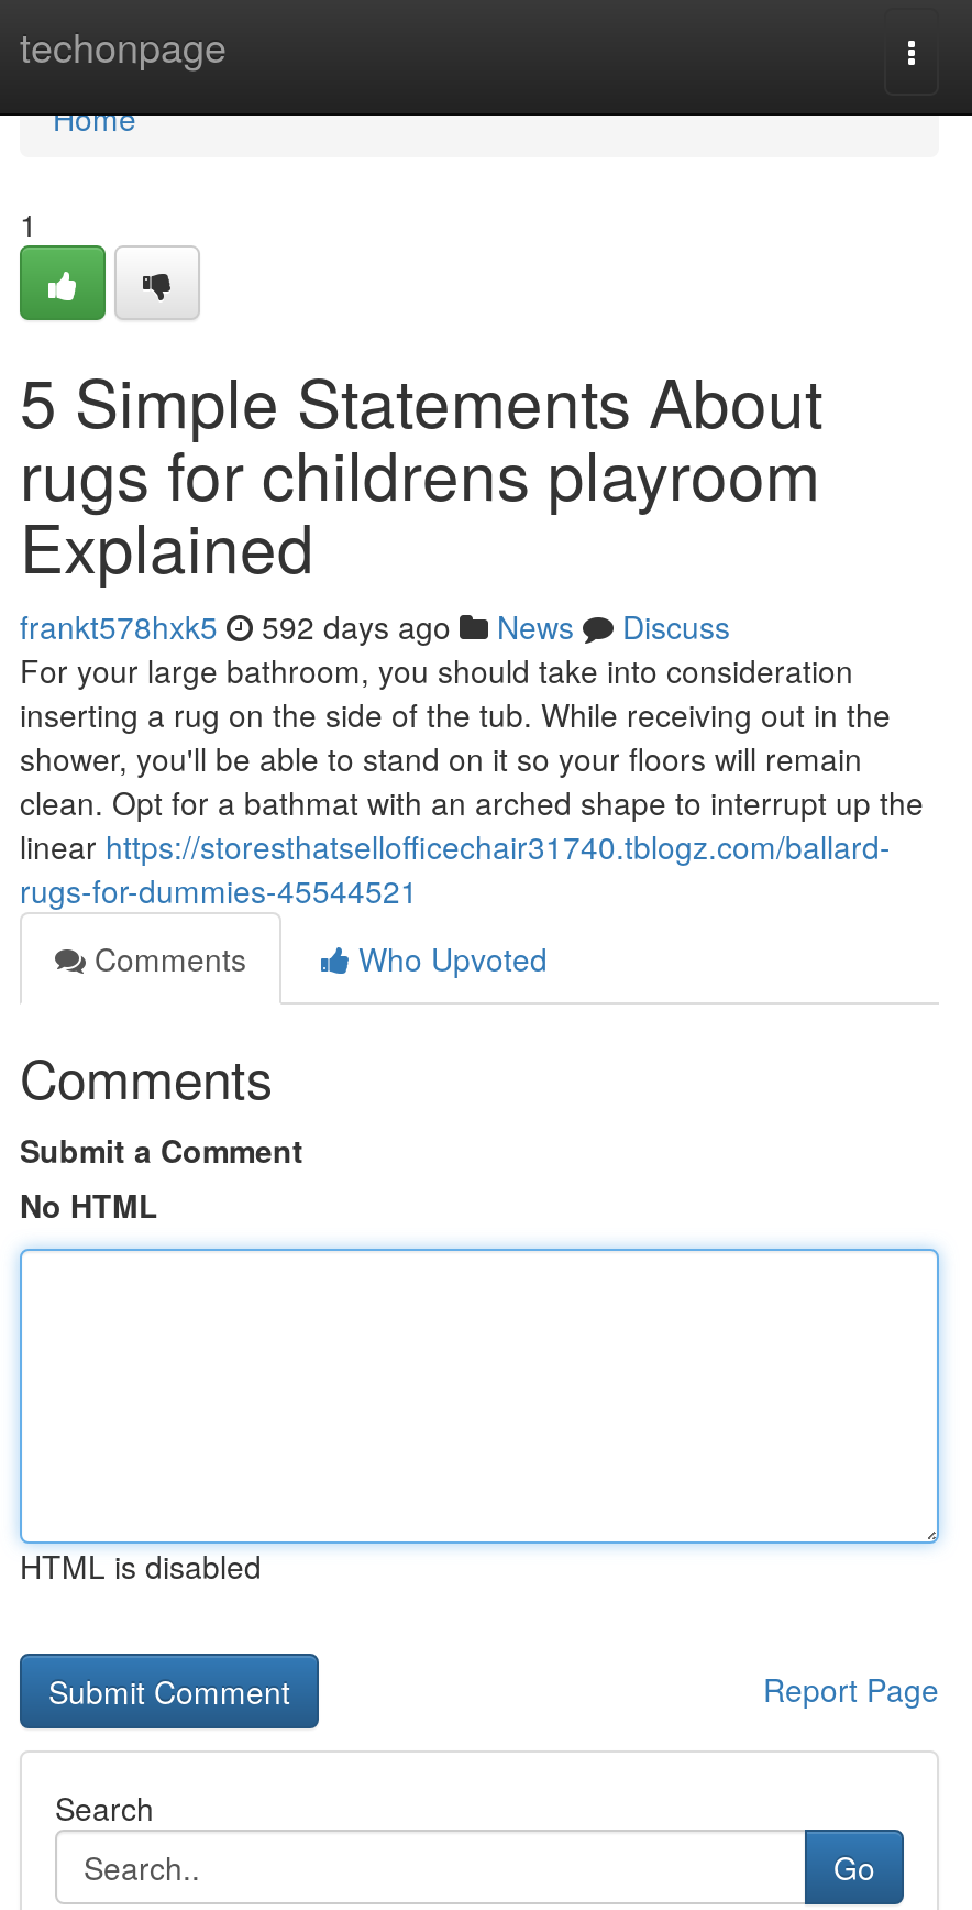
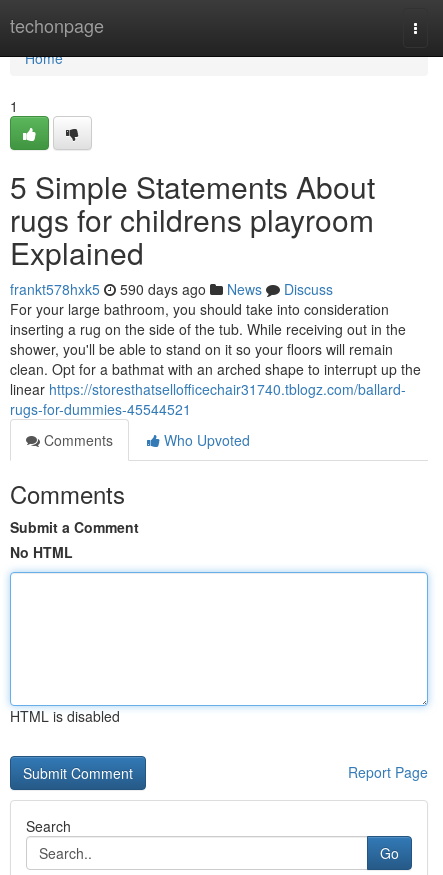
- frankt578hxk5 592 days ago News Discuss
+ frankt578hxk5 590 days ago News Discuss
